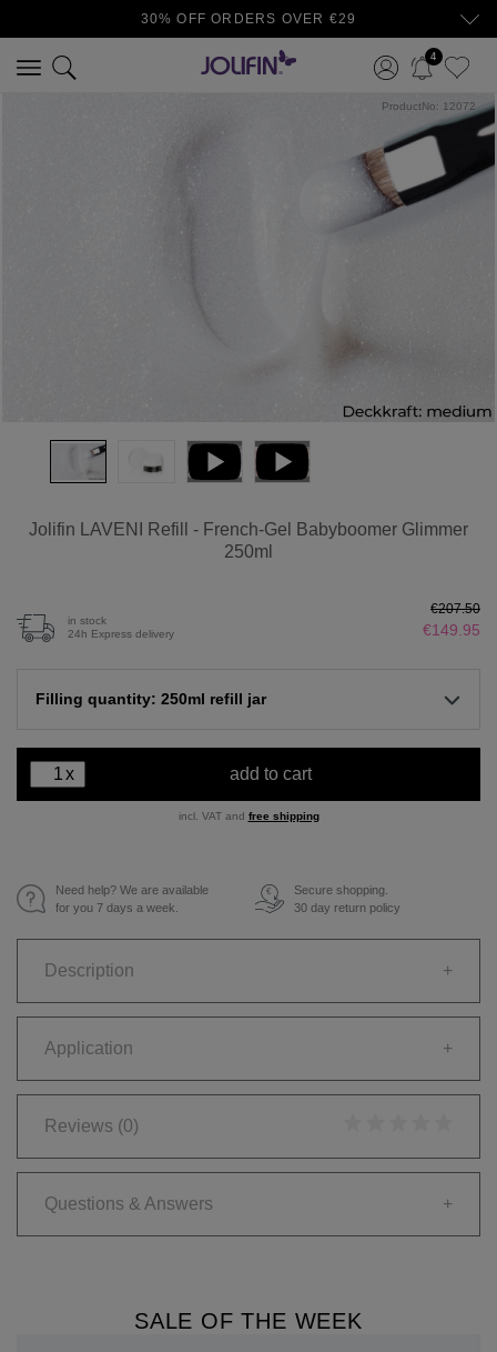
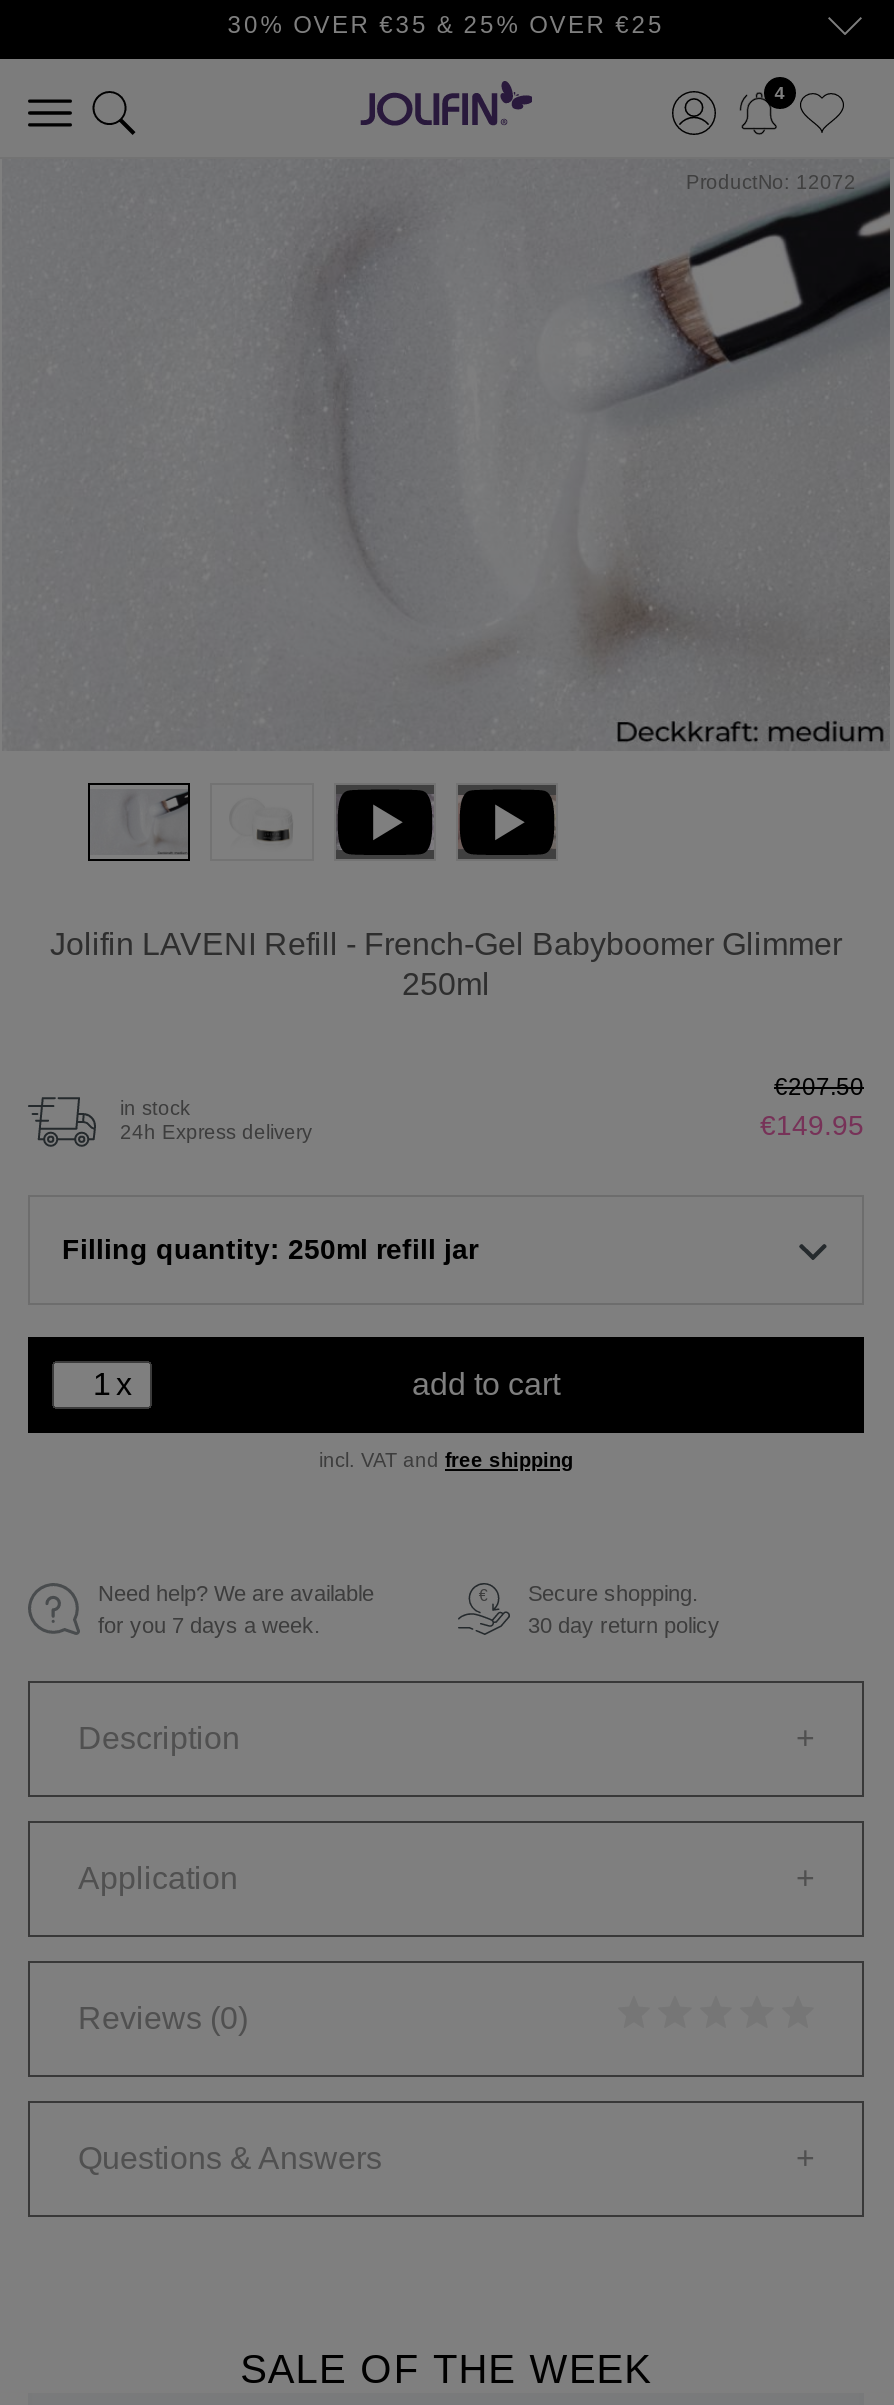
- 30% OFF ORDERS OVER €29
+ 30% OVER €35 & 25% OVER €25
